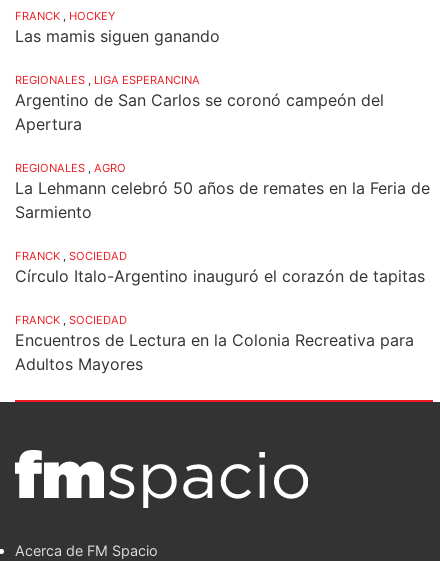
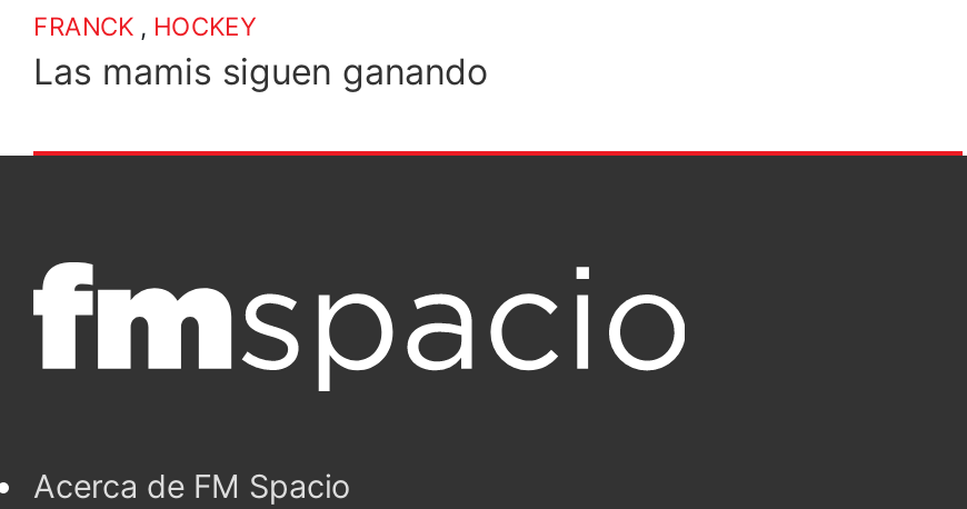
- REGIONALES , LIGA ESPERANCINA
- Argentino de San Carlos se coronó campeón del
- Apertura
- REGIONALES , AGRO
- La Lehmann celebró 50 años de remates en la Feria de
- Sarmiento
- FRANCK , SOCIEDAD
- Círculo Italo-Argentino inauguró el corazón de tapitas
- FRANCK , SOCIEDAD
- Encuentros de Lectura en la Colonia Recreativa para
- Adultos Mayores
